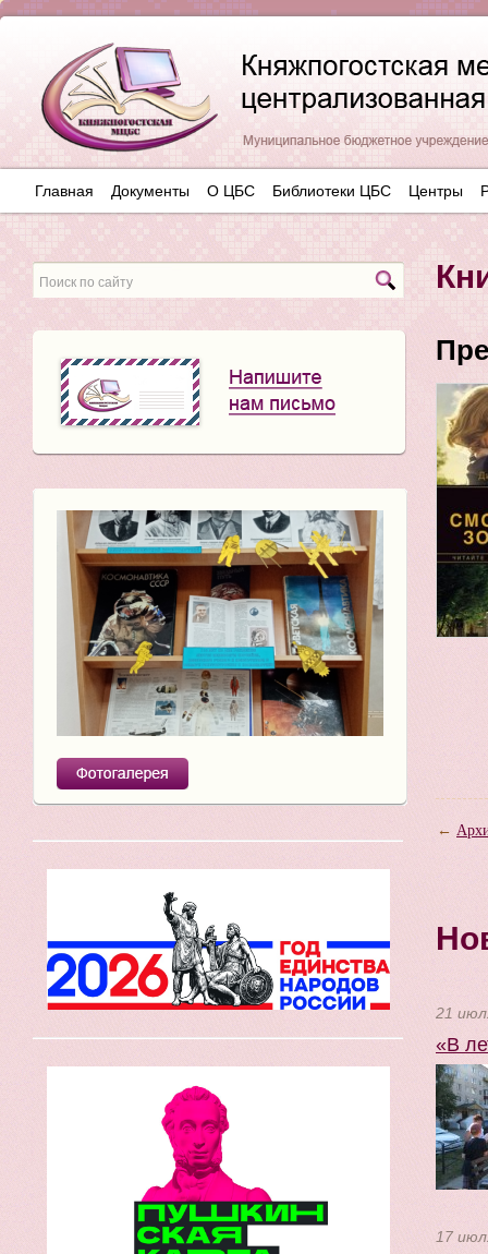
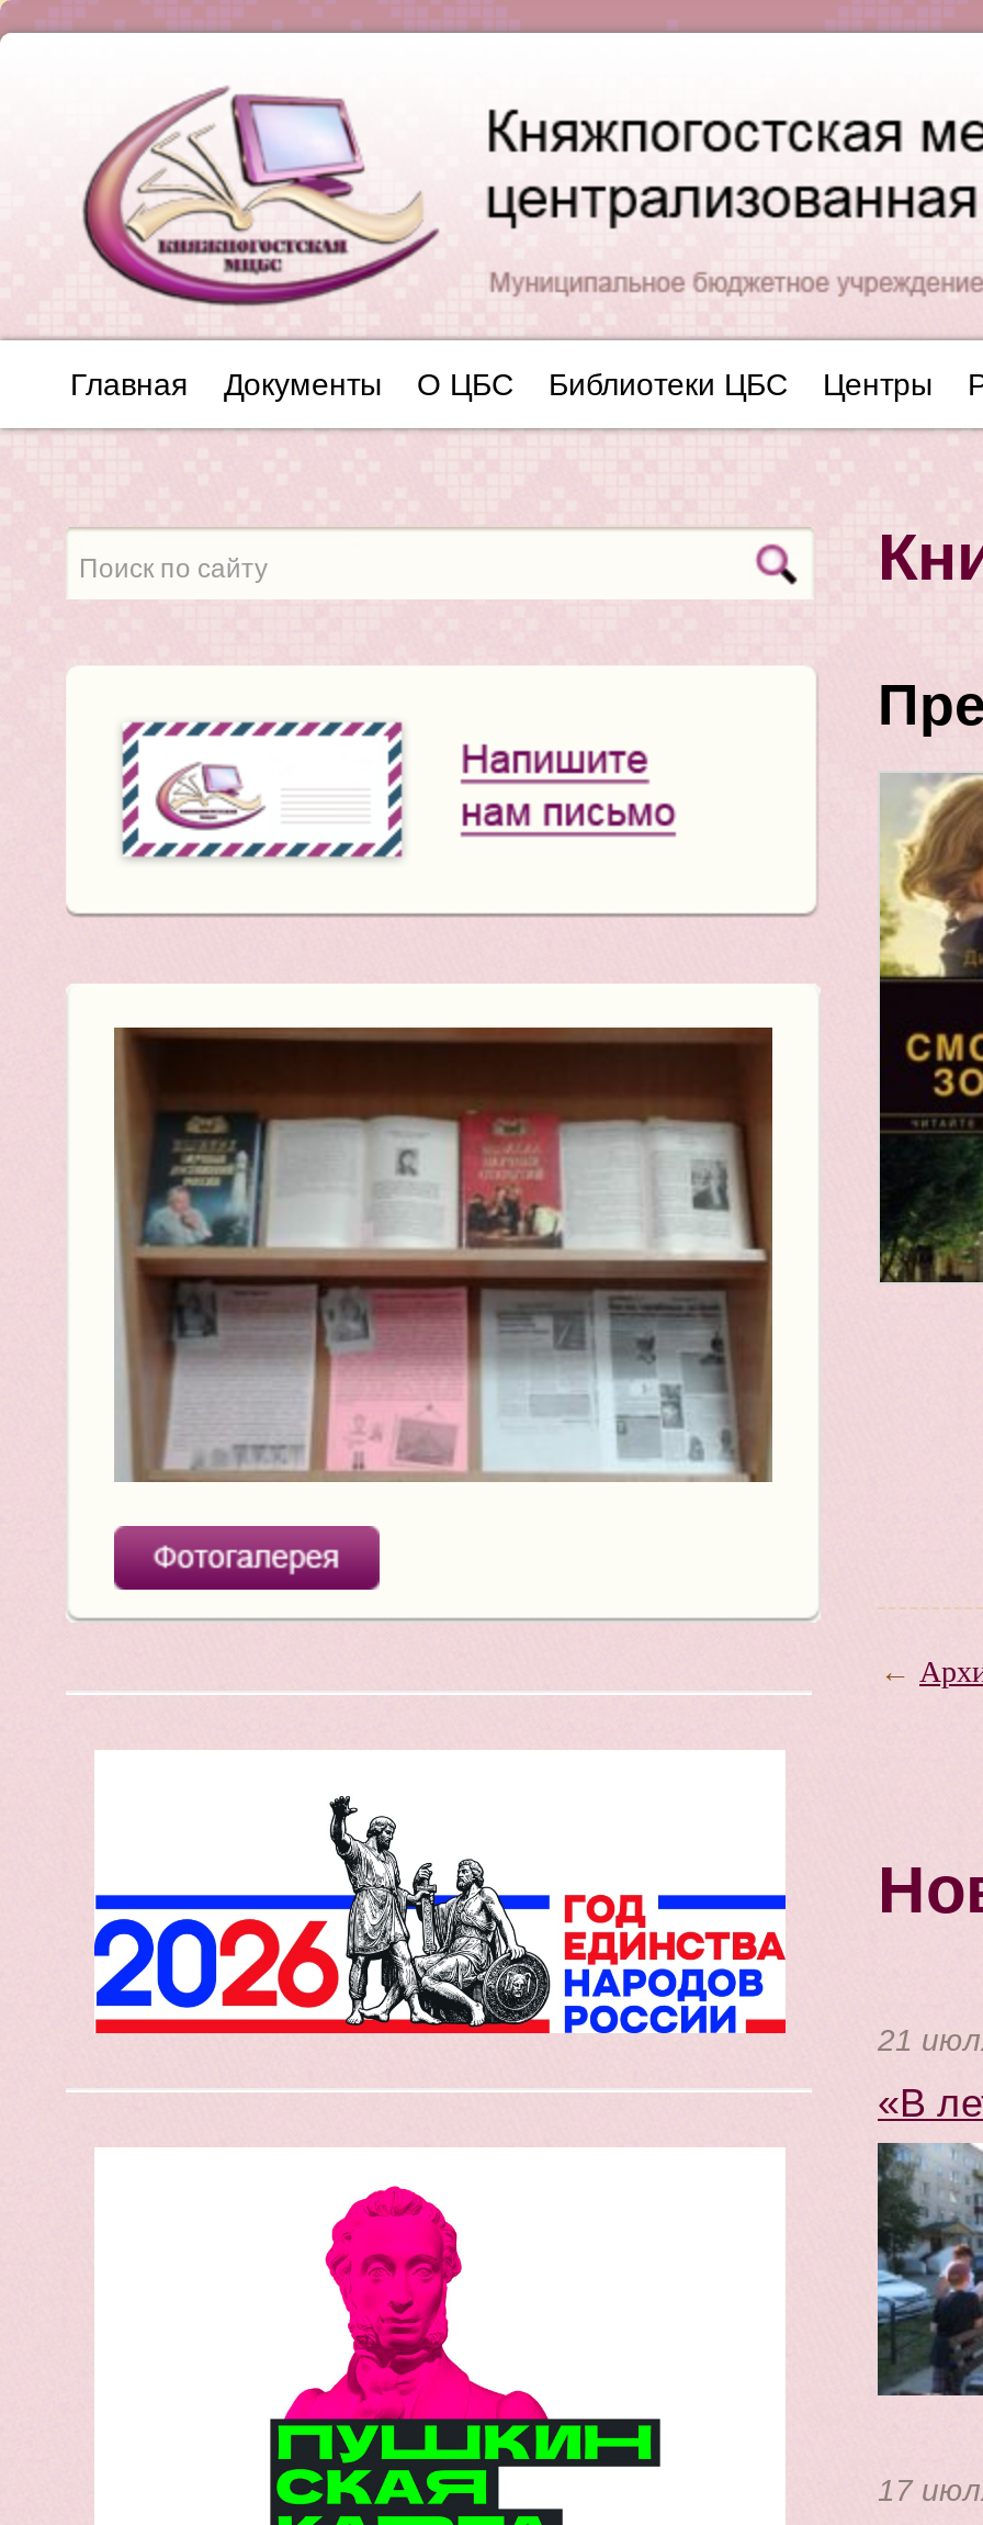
- [image]
+ [image]
